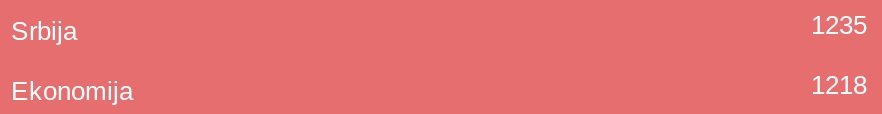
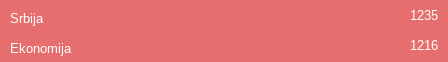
- 1218
+ 1216
